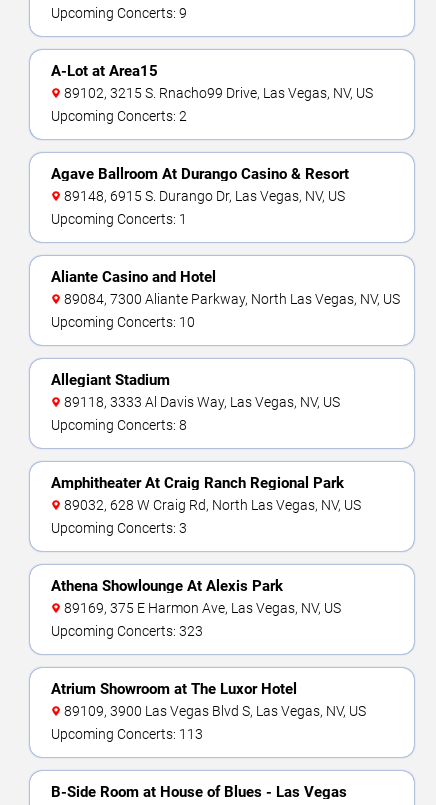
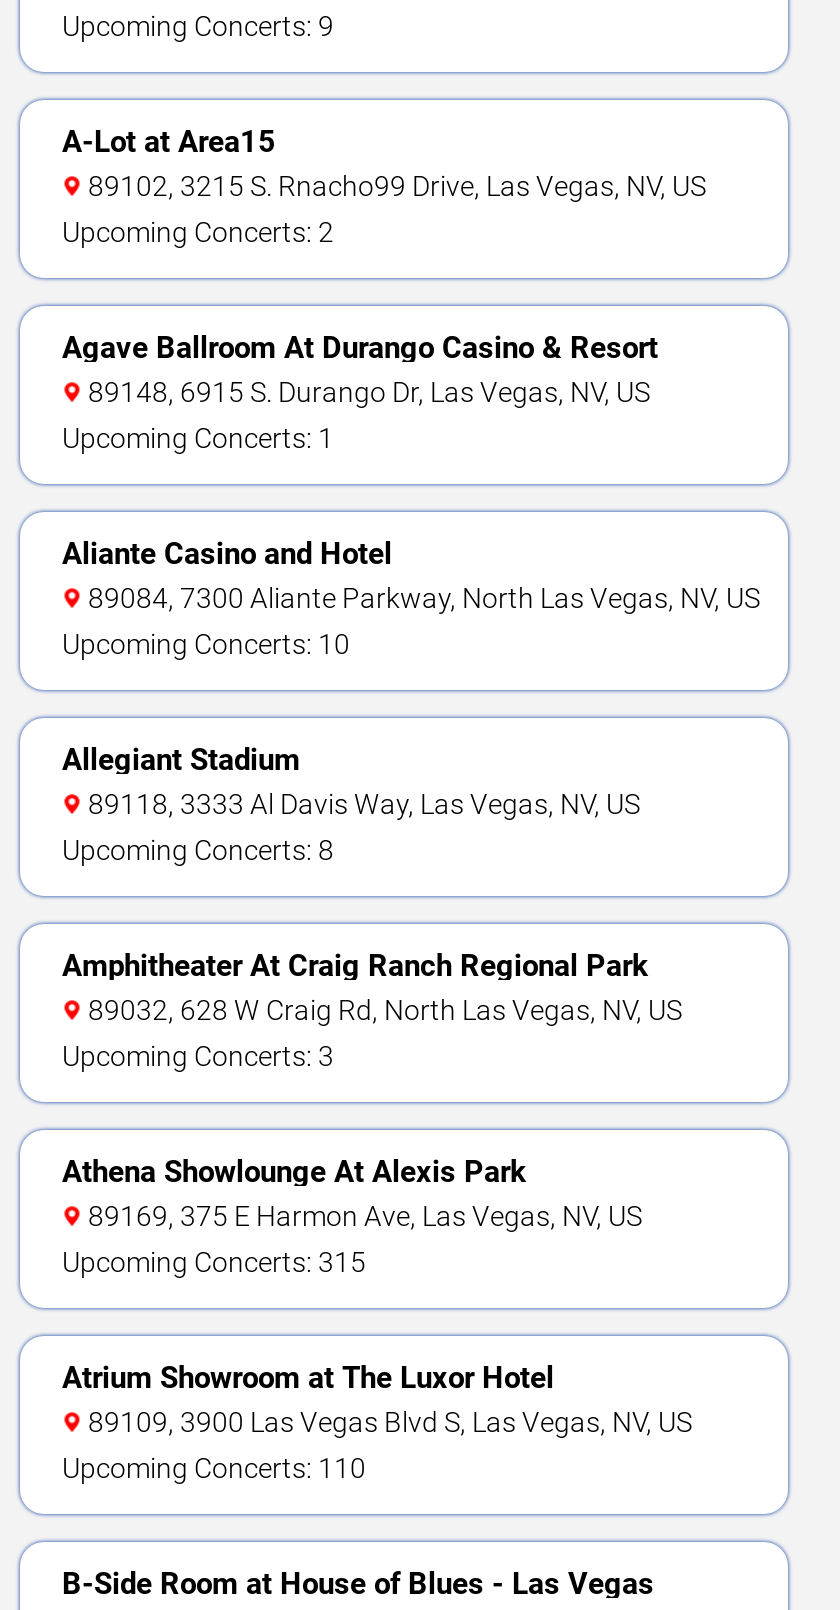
- Upcoming Concerts: 323
+ Upcoming Concerts: 315

- Upcoming Concerts: 113
+ Upcoming Concerts: 110
